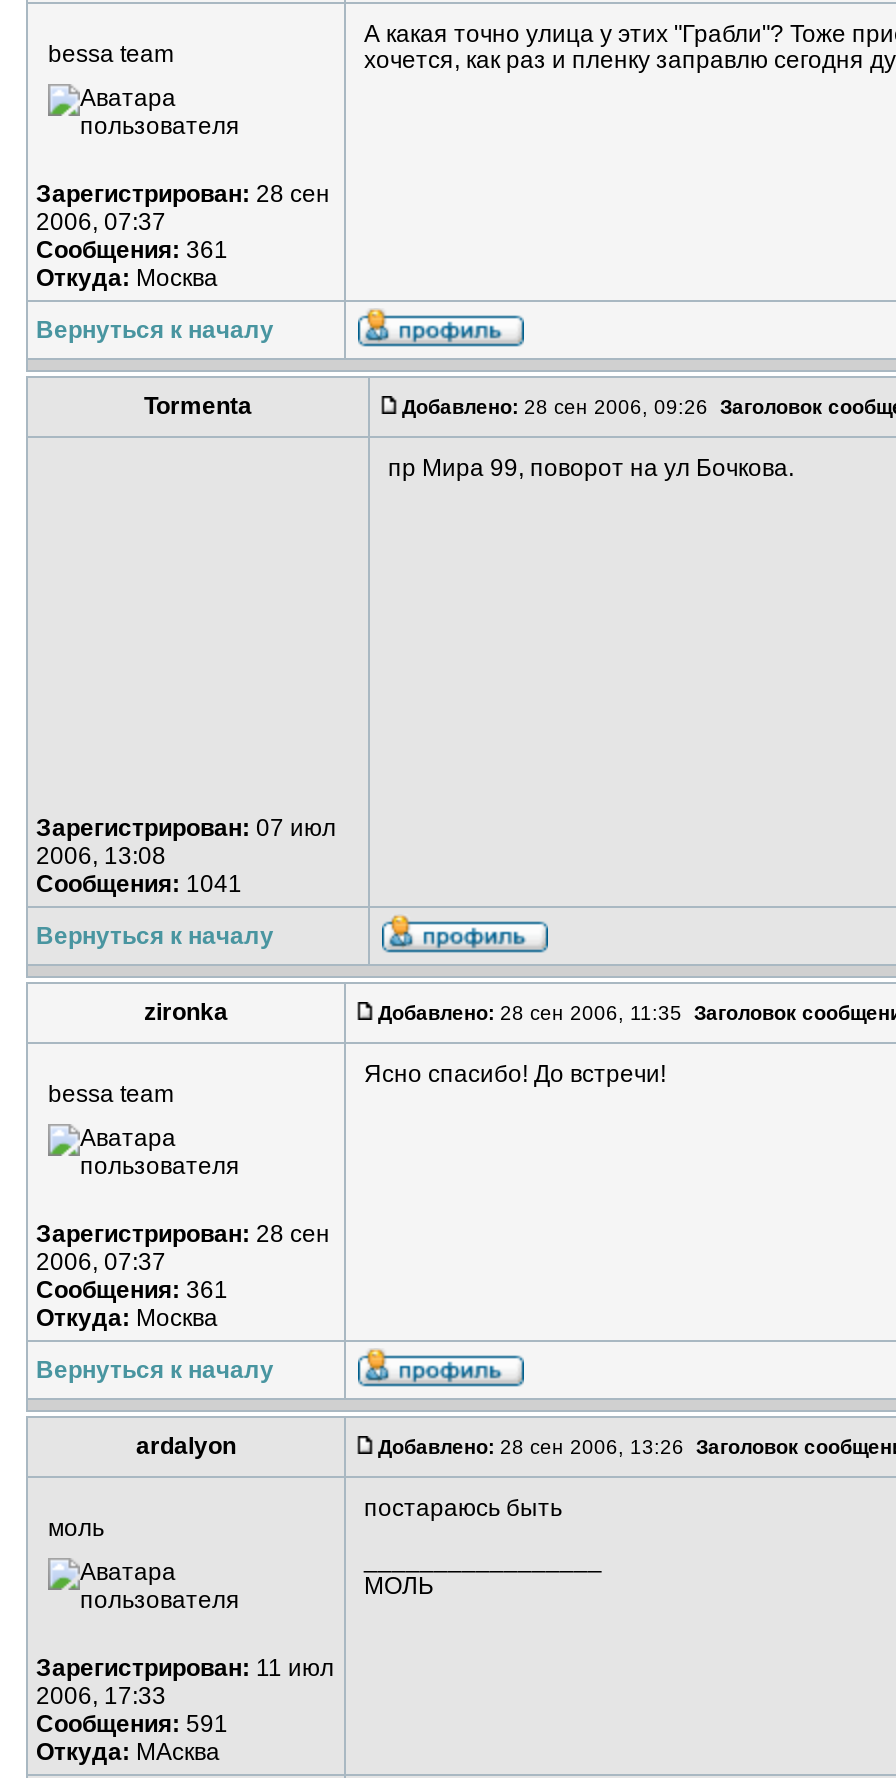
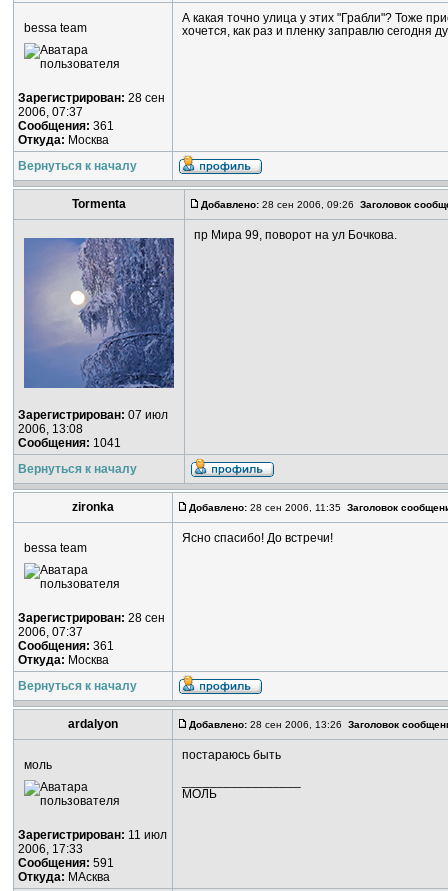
+ [image]
